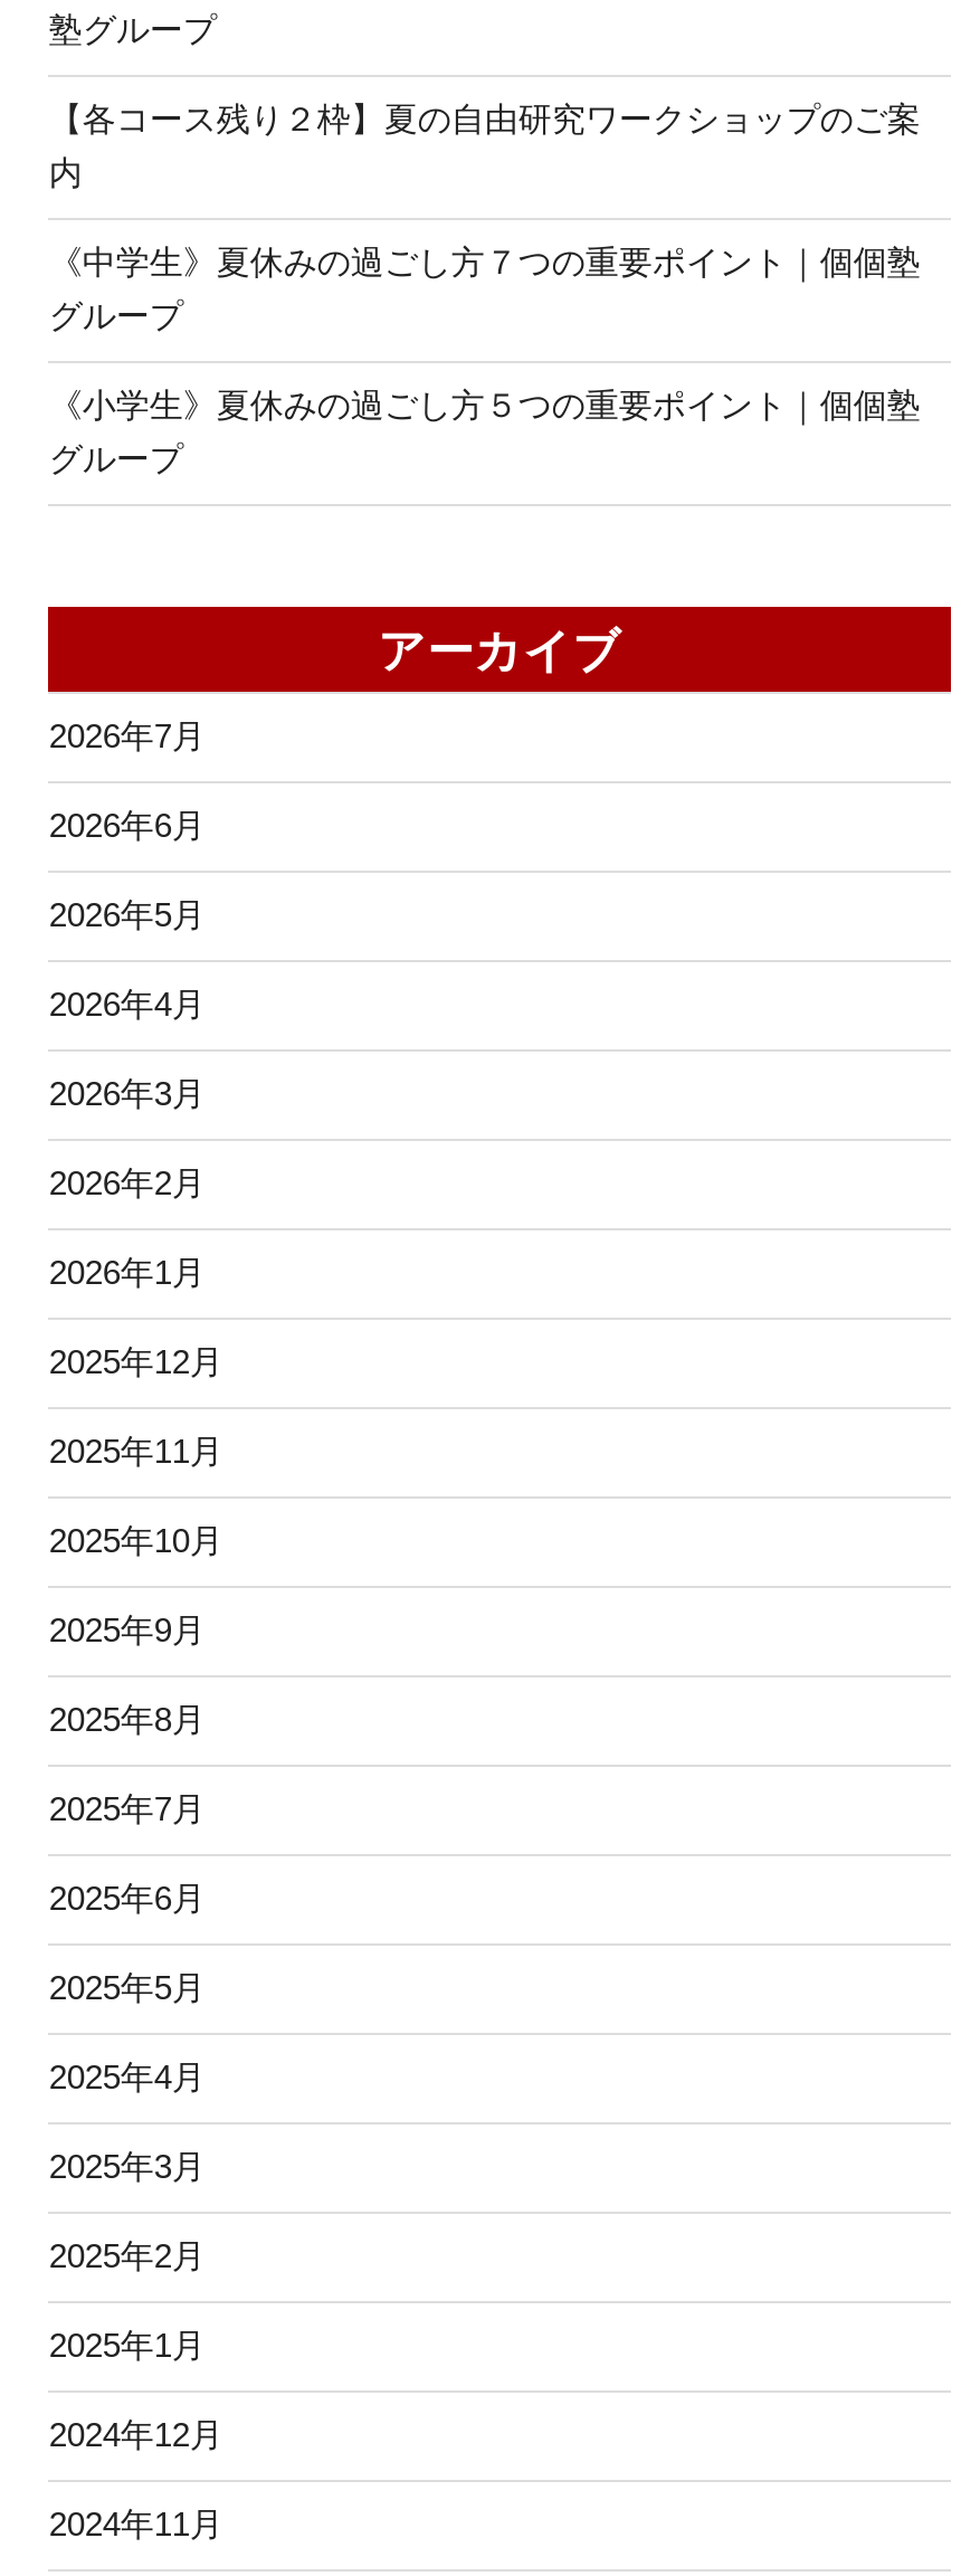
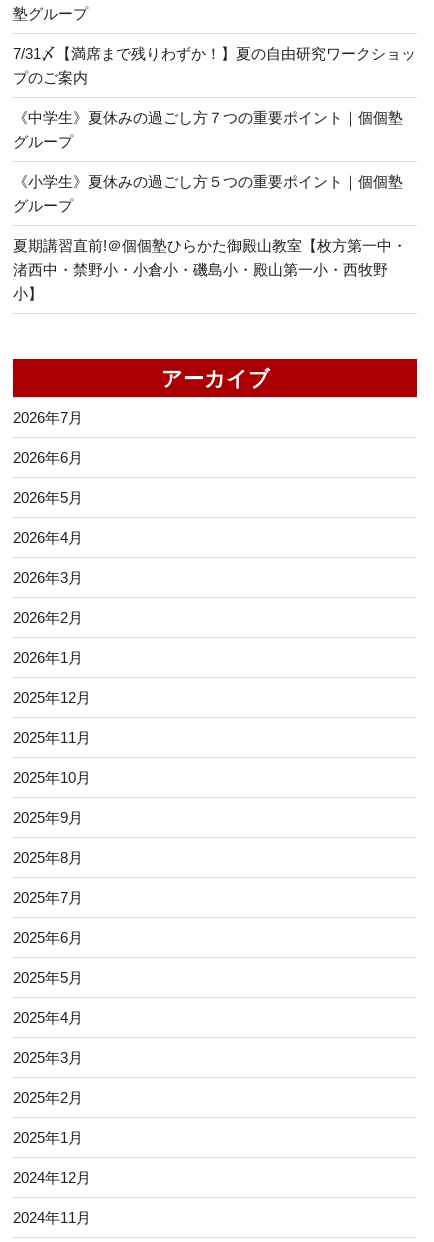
- 【各コース残り２枠】夏の自由研究ワークショップのご案
- 内
+ 7/31〆【満席まで残りわずか！】夏の自由研究ワークショッ
+ プのご案内

+ 夏期講習直前!＠個個塾ひらかた御殿山教室【枚方第一中・
+ 渚西中・禁野小・小倉小・磯島小・殿山第一小・西牧野
+ 小】
